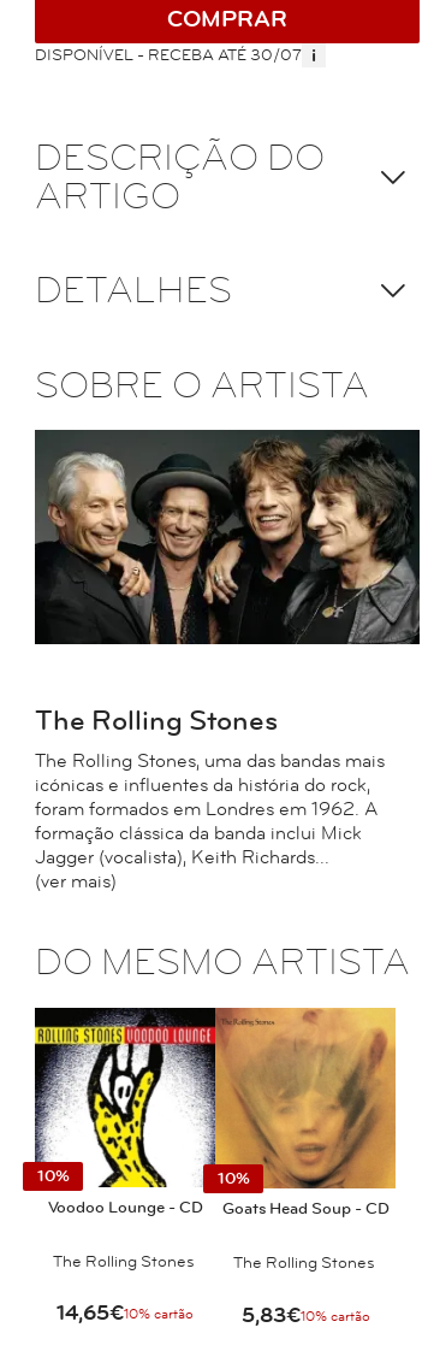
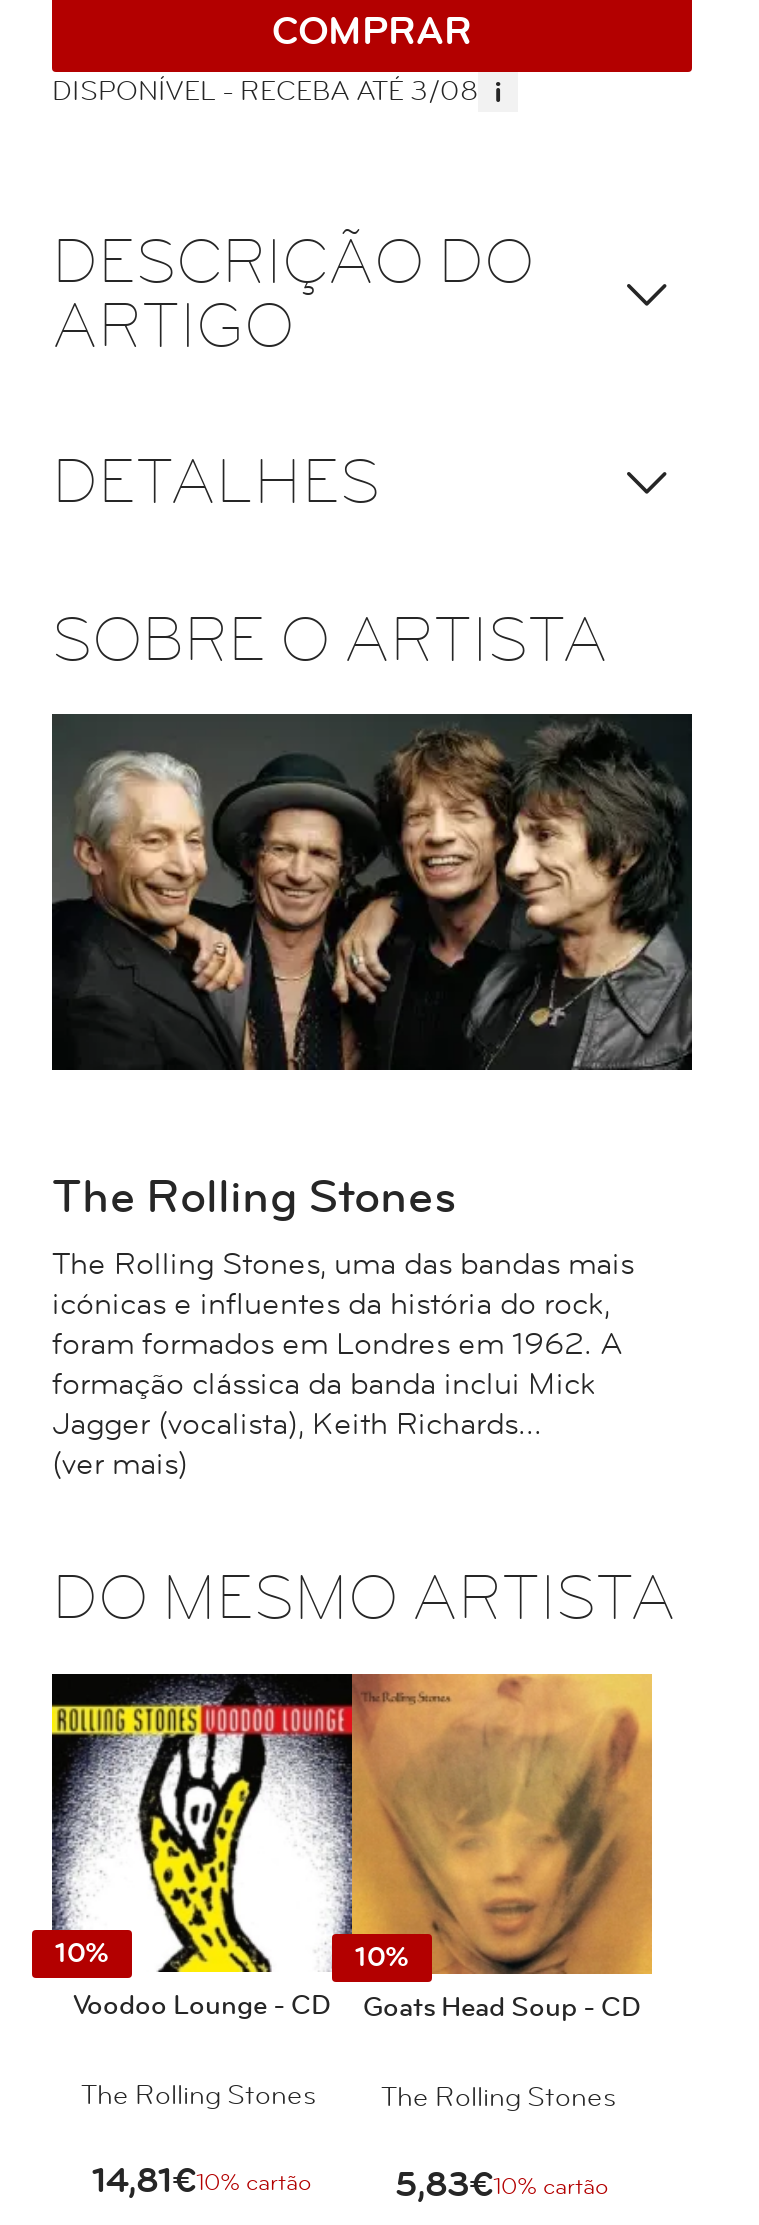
- DISPONÍVEL - RECEBA ATÉ 30/07 i
+ DISPONÍVEL - RECEBA ATÉ 3/08 i

- 14,65€10% cartão 5,83€10% cartão
+ 14,81€10% cartão 5,83€10% cartão
